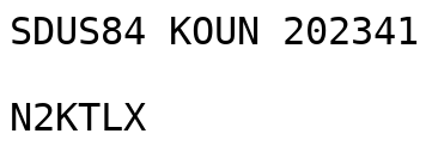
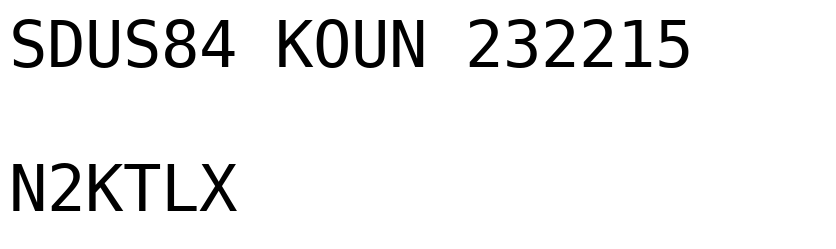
- SDUS84 KOUN 202341
+ SDUS84 KOUN 232215
